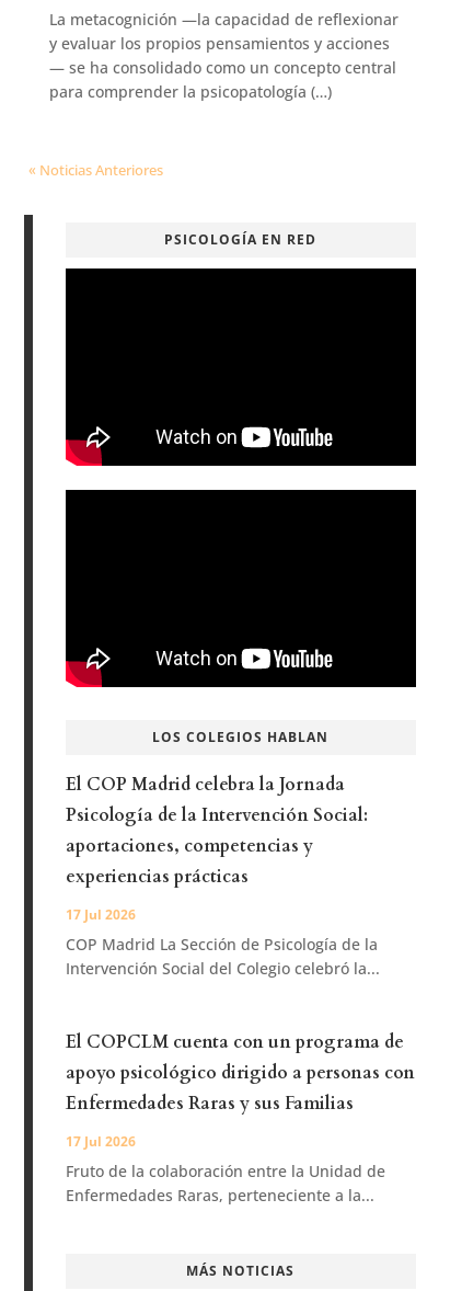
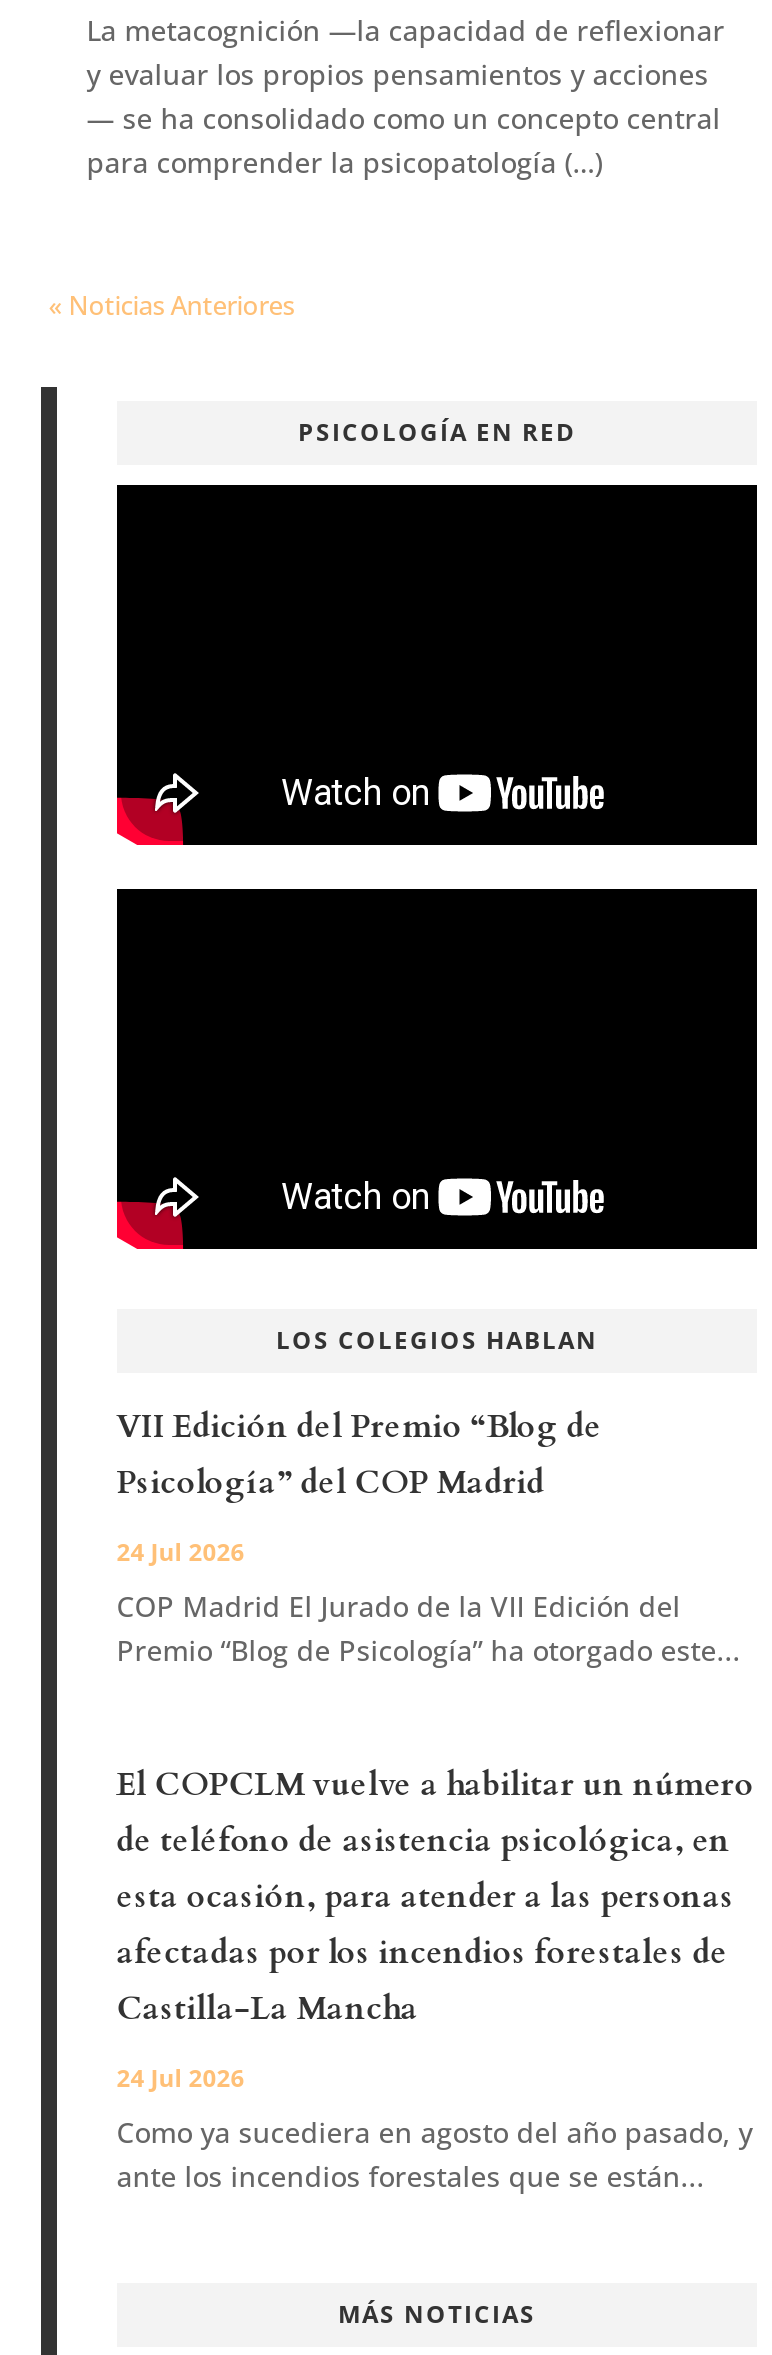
- El COP Madrid celebra la Jornada
- Psicología de la Intervención Social:
- aportaciones, competencias y
- experiencias prácticas
+ VII Edición del Premio “Blog de
+ Psicología” del COP Madrid

- 17 Jul 2026
+ 24 Jul 2026

- COP Madrid La Sección de Psicología de la
- Intervención Social del Colegio celebró la...
+ COP Madrid El Jurado de la VII Edición del
+ Premio “Blog de Psicología” ha otorgado este...

- El COPCLM cuenta con un programa de
- apoyo psicológico dirigido a personas con
- Enfermedades Raras y sus Familias
+ El COPCLM vuelve a habilitar un número
+ de teléfono de asistencia psicológica, en
+ esta ocasión, para atender a las personas
+ afectadas por los incendios forestales de
+ Castilla-La Mancha

- 17 Jul 2026
+ 24 Jul 2026

- Fruto de la colaboración entre la Unidad de
- Enfermedades Raras, perteneciente a la...
+ Como ya sucediera en agosto del año pasado, y
+ ante los incendios forestales que se están...
